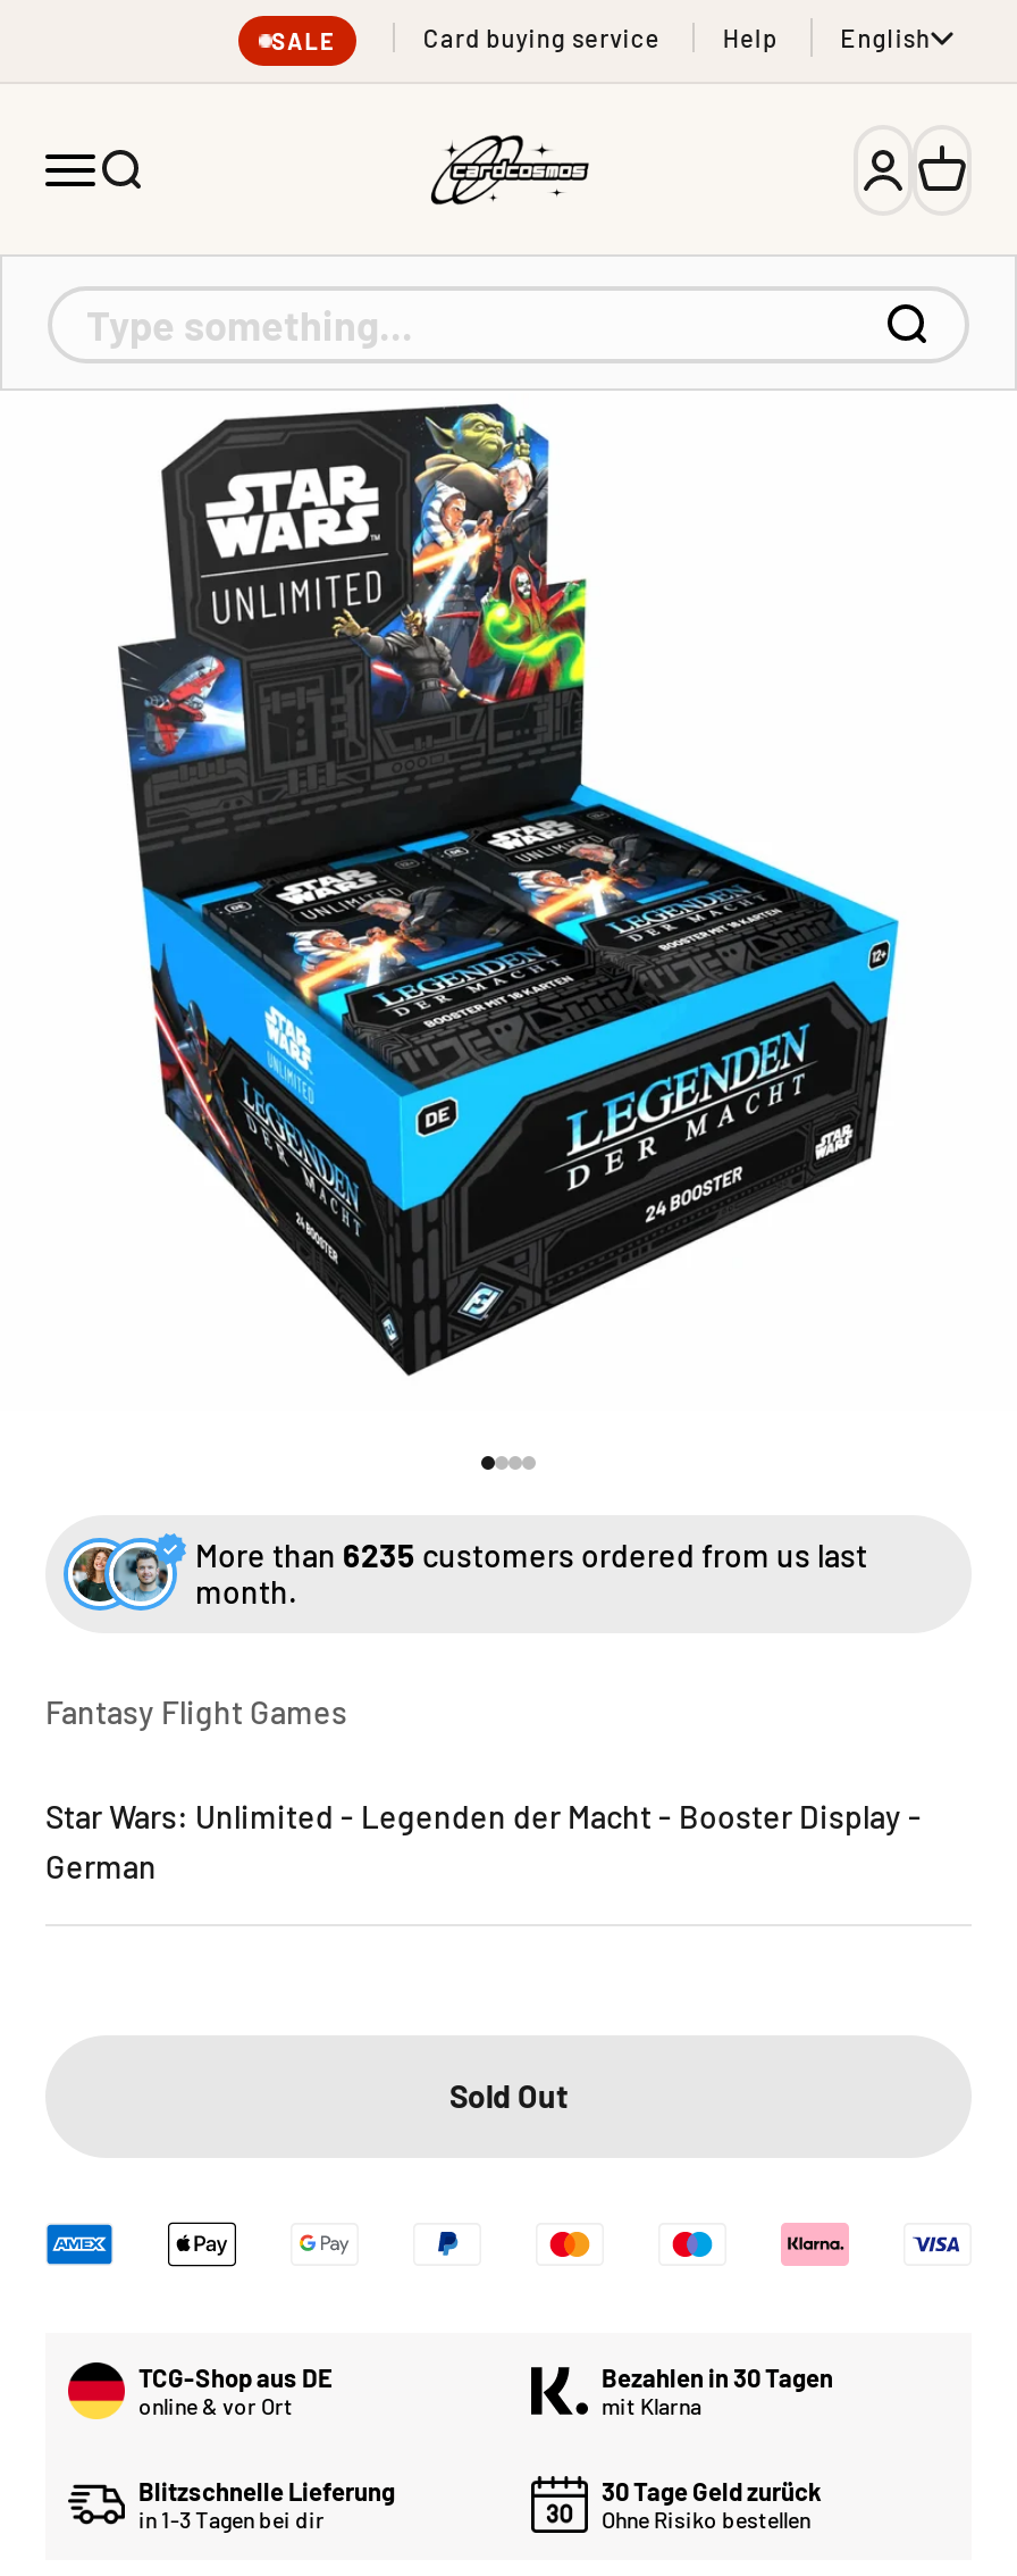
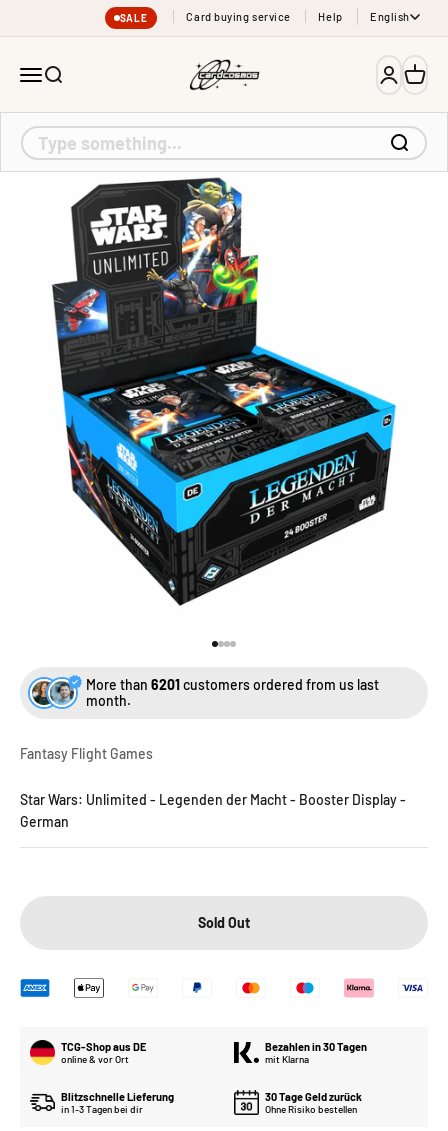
- More than 6235 customers ordered from us last
+ More than 6201 customers ordered from us last
